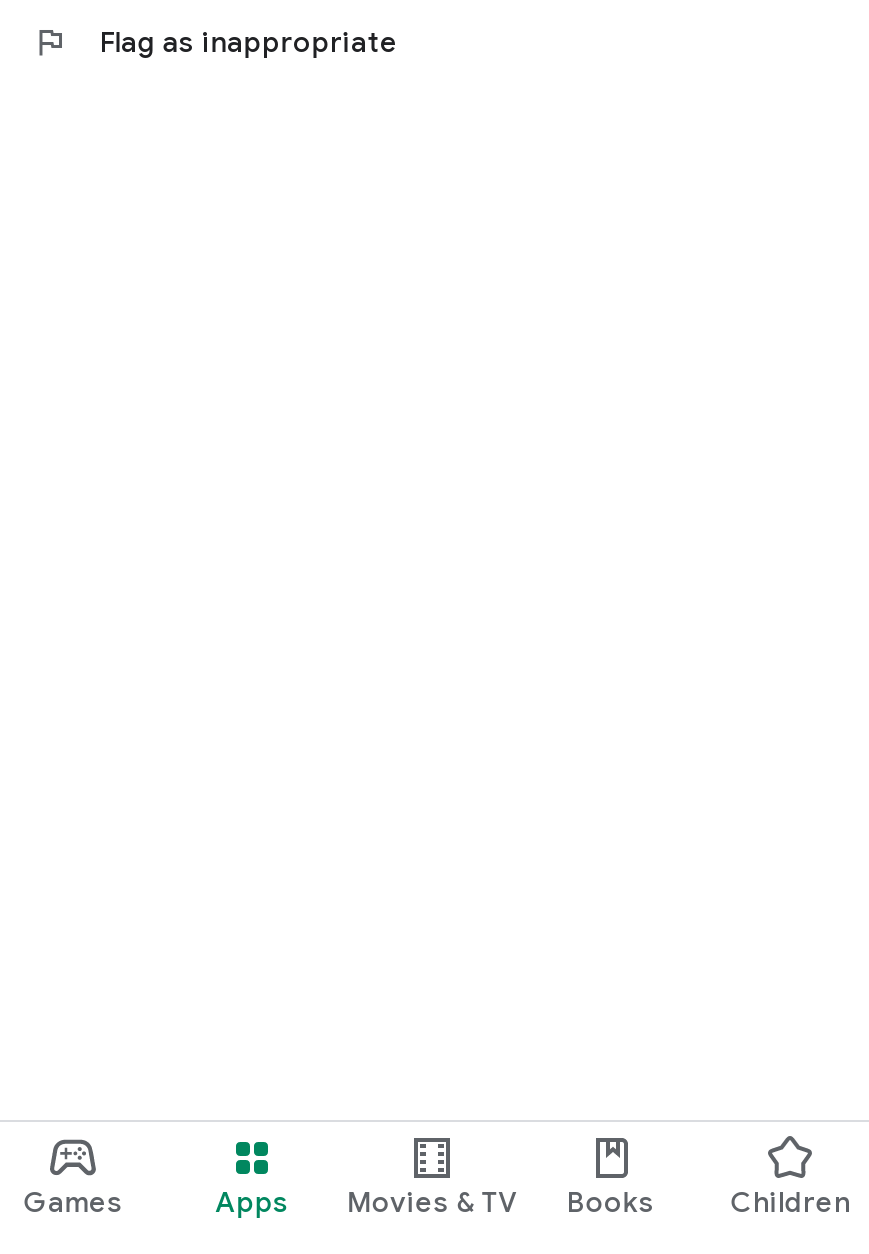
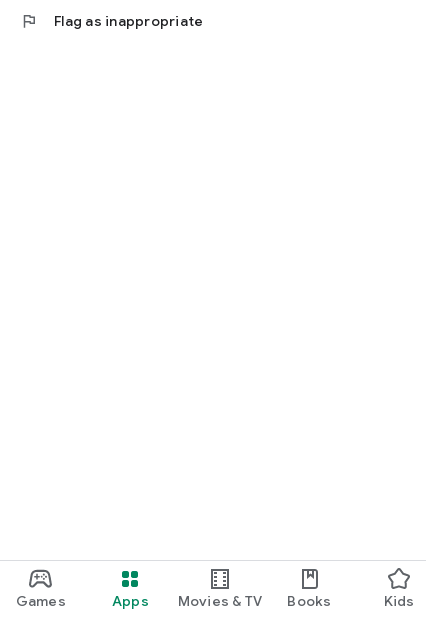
- Children
+ Kids
